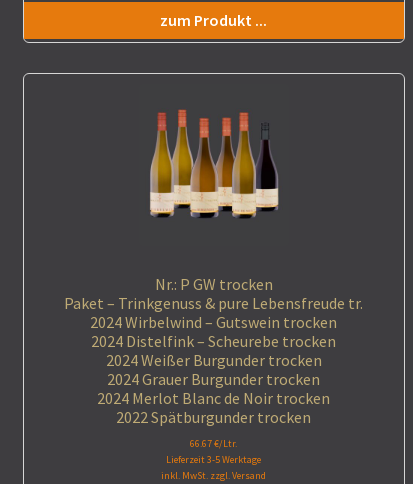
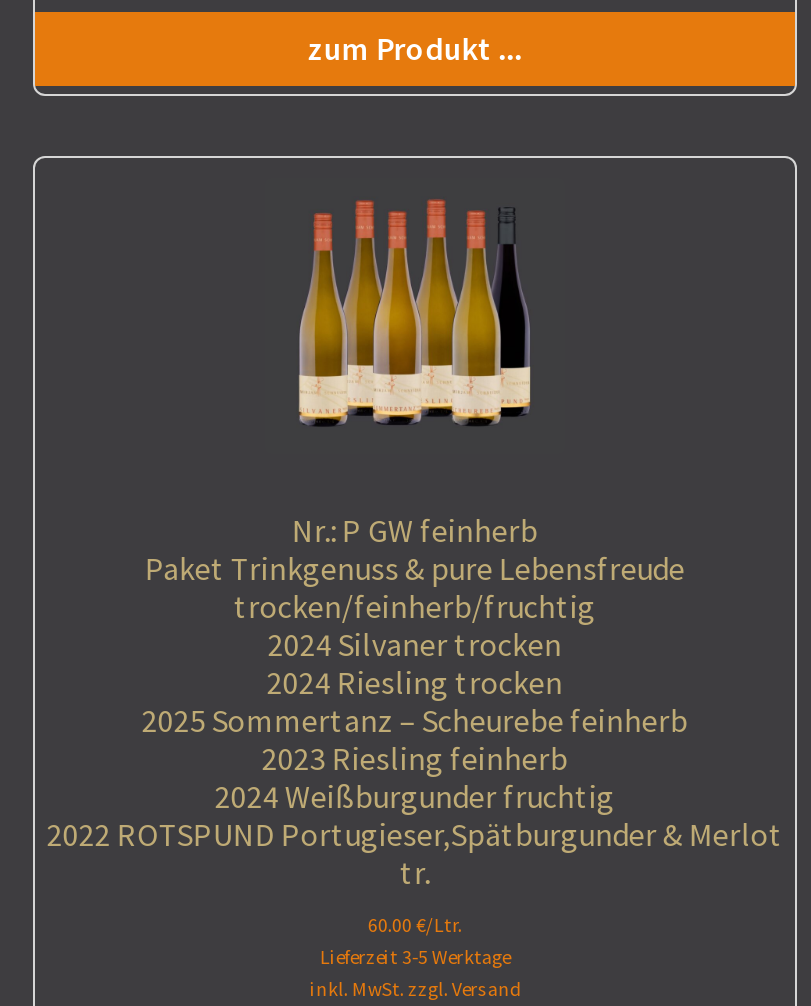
- [image]
+ [image]

- Nr.: P GW trocken
- Paket – Trinkgenuss & pure Lebensfreude tr.
- 2024 Wirbelwind – Gutswein trocken
- 2024 Distelfink – Scheurebe trocken
- 2024 Weißer Burgunder trocken
- 2024 Grauer Burgunder trocken
- 2024 Merlot Blanc de Noir trocken
- 2022 Spätburgunder trocken
+ Nr.: P GW feinherb
+ Paket Trinkgenuss & pure Lebensfreude
+ trocken/feinherb/fruchtig
+ 2024 Silvaner trocken
+ 2024 Riesling trocken
+ 2025 Sommertanz – Scheurebe feinherb
+ 2023 Riesling feinherb
+ 2024 Weißburgunder fruchtig
+ 2022 ROTSPUND Portugieser,Spätburgunder & Merlot
+ tr.

- 66.67 €/Ltr.
+ 60.00 €/Ltr.
